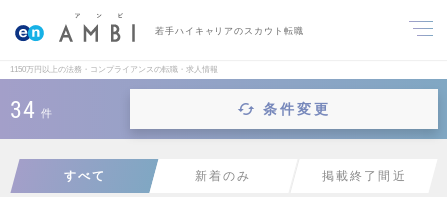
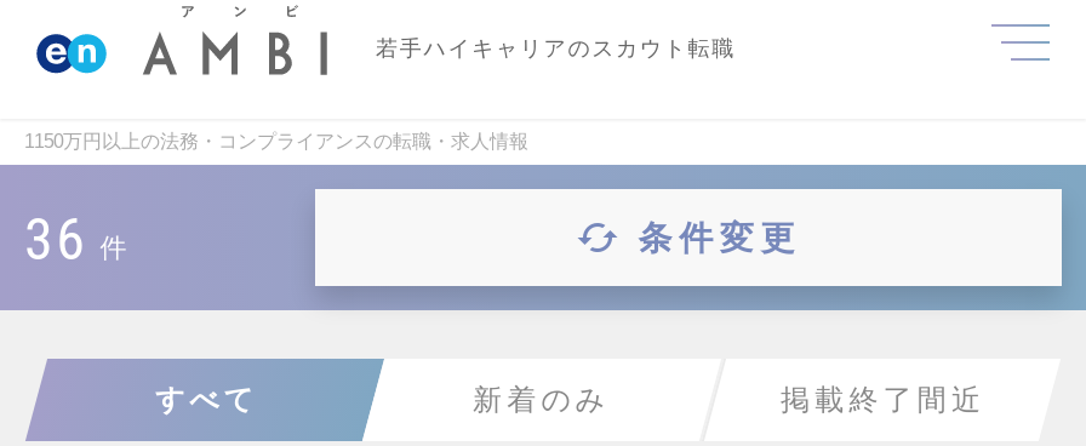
- 34 件
+ 36 件
